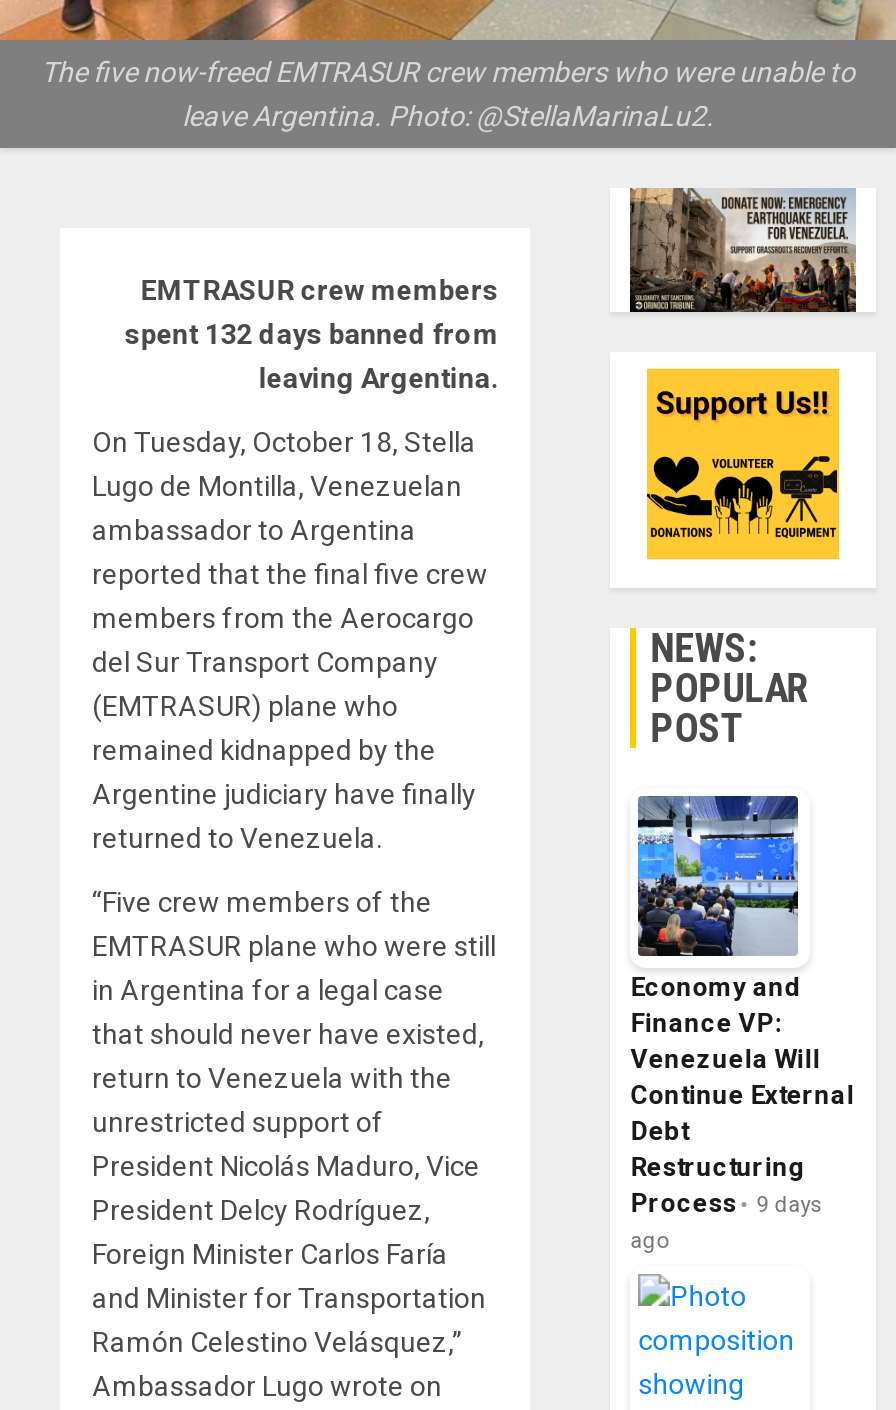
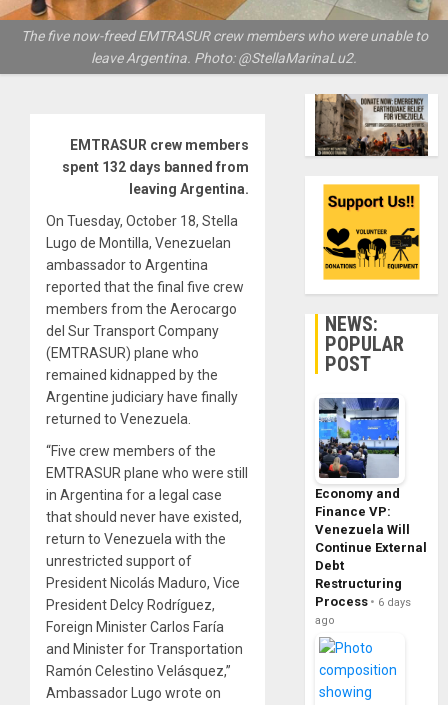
- Process 9 days
+ Process 6 days
